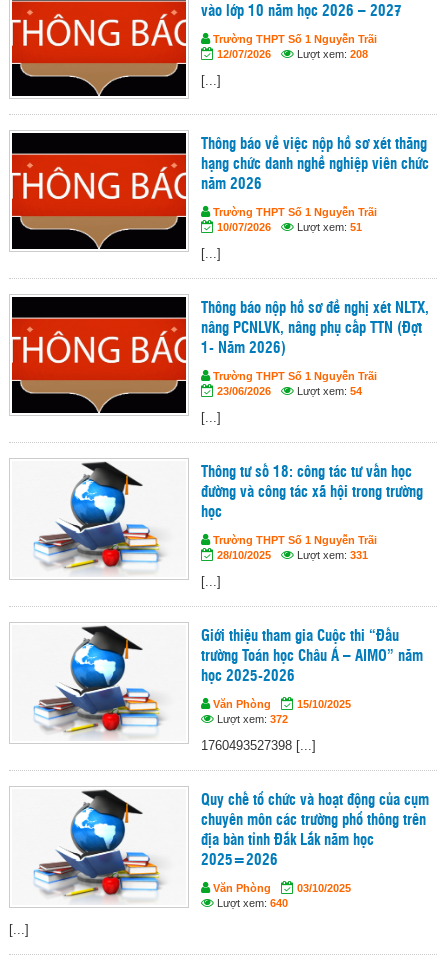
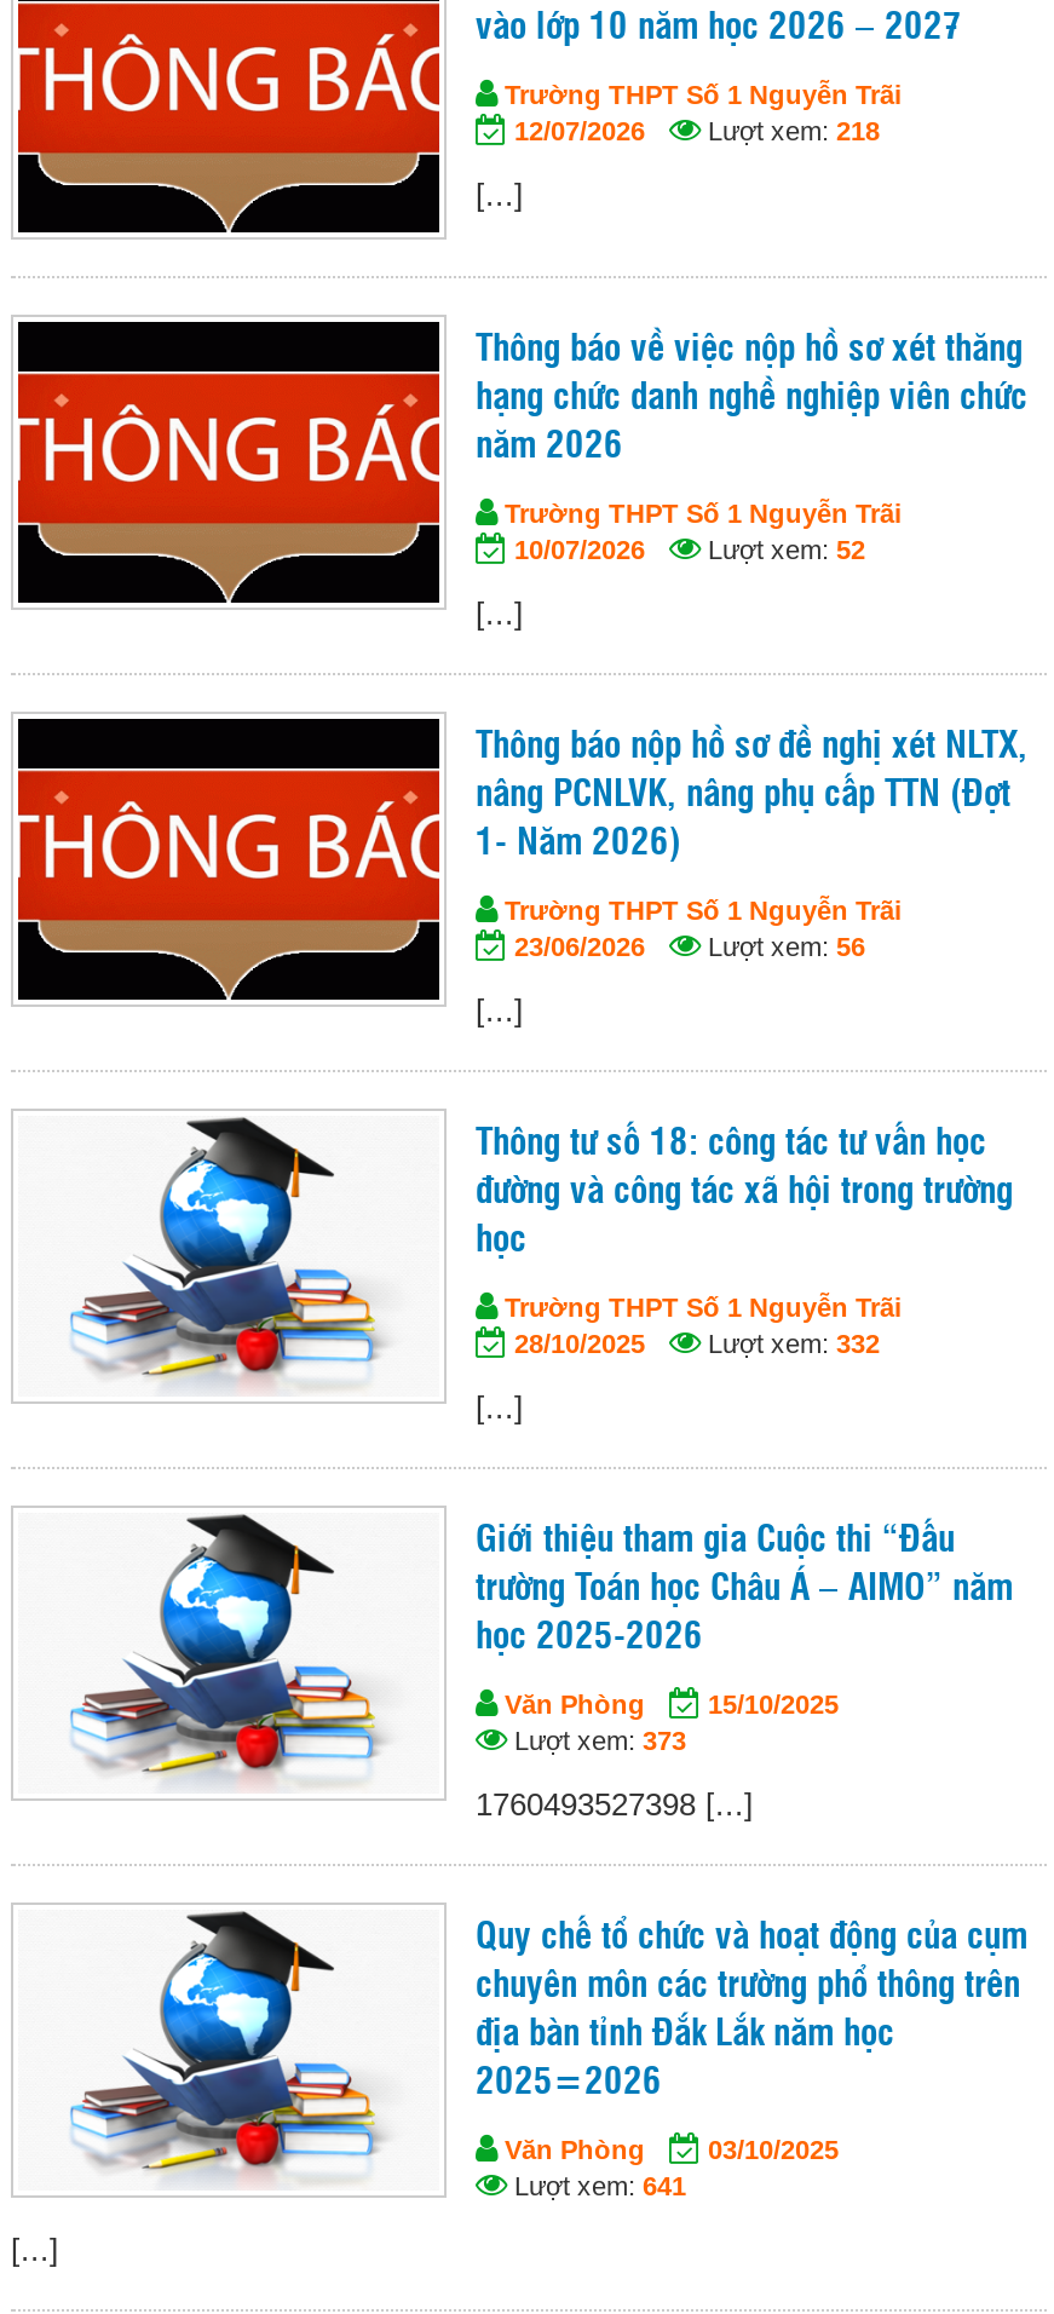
- 12/07/2026 Lượt xem: 208
+ 12/07/2026 Lượt xem: 218

- 10/07/2026 Lượt xem: 51
+ 10/07/2026 Lượt xem: 52

- 23/06/2026 Lượt xem: 54
+ 23/06/2026 Lượt xem: 56

- 28/10/2025 Lượt xem: 331
+ 28/10/2025 Lượt xem: 332

- Lượt xem: 372
+ Lượt xem: 373

- Lượt xem: 640
+ Lượt xem: 641
